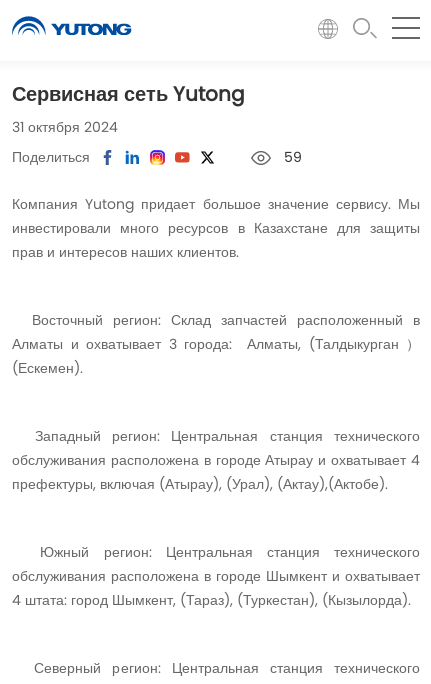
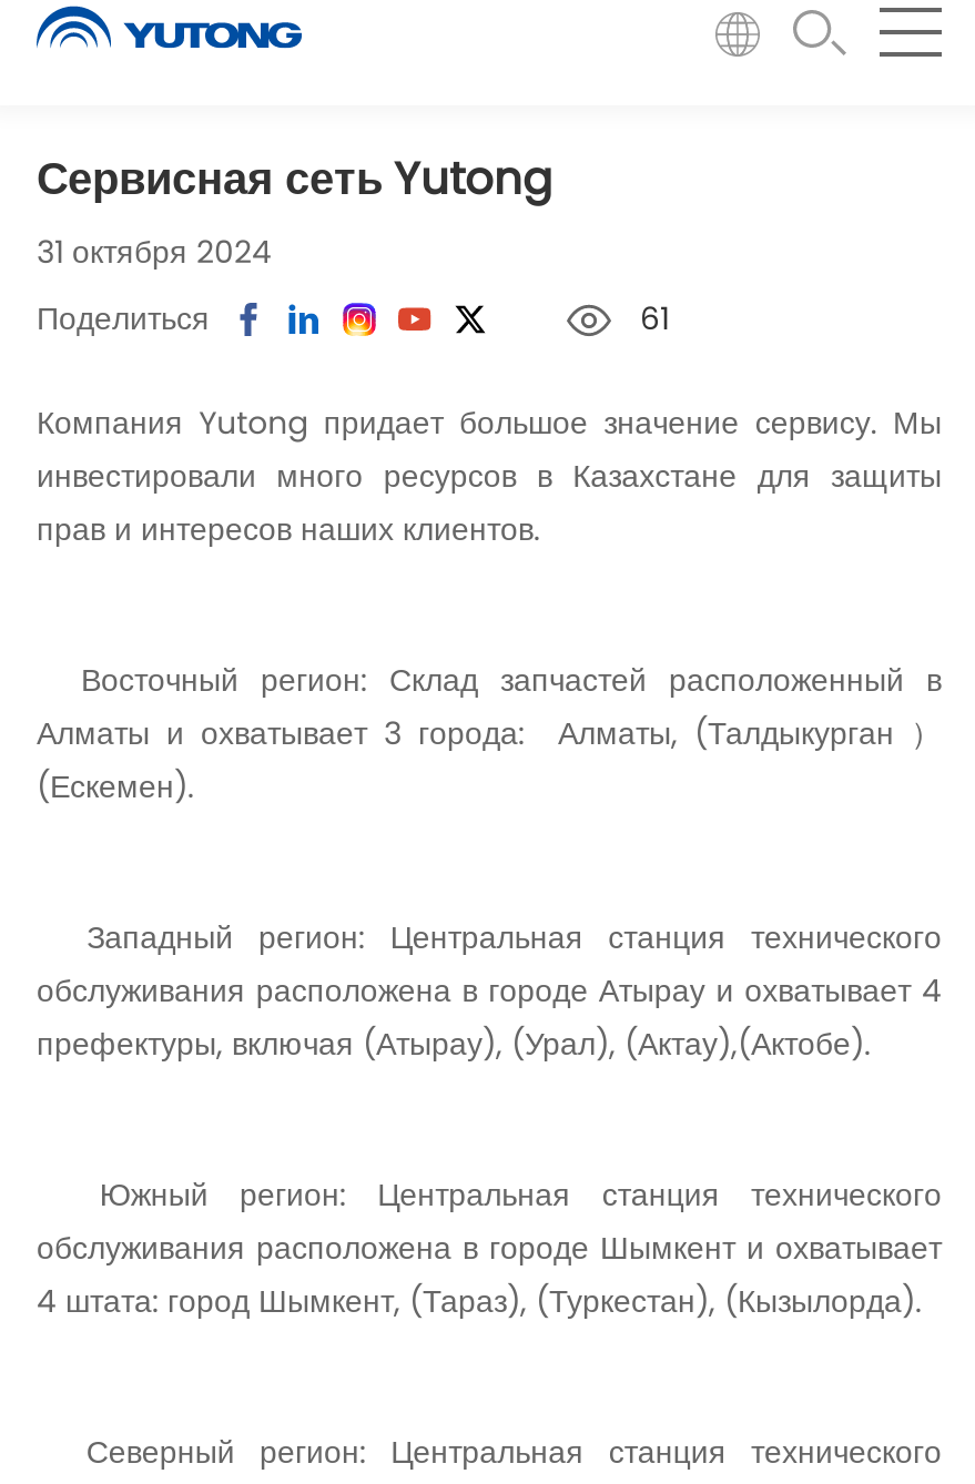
- 59
+ 61
